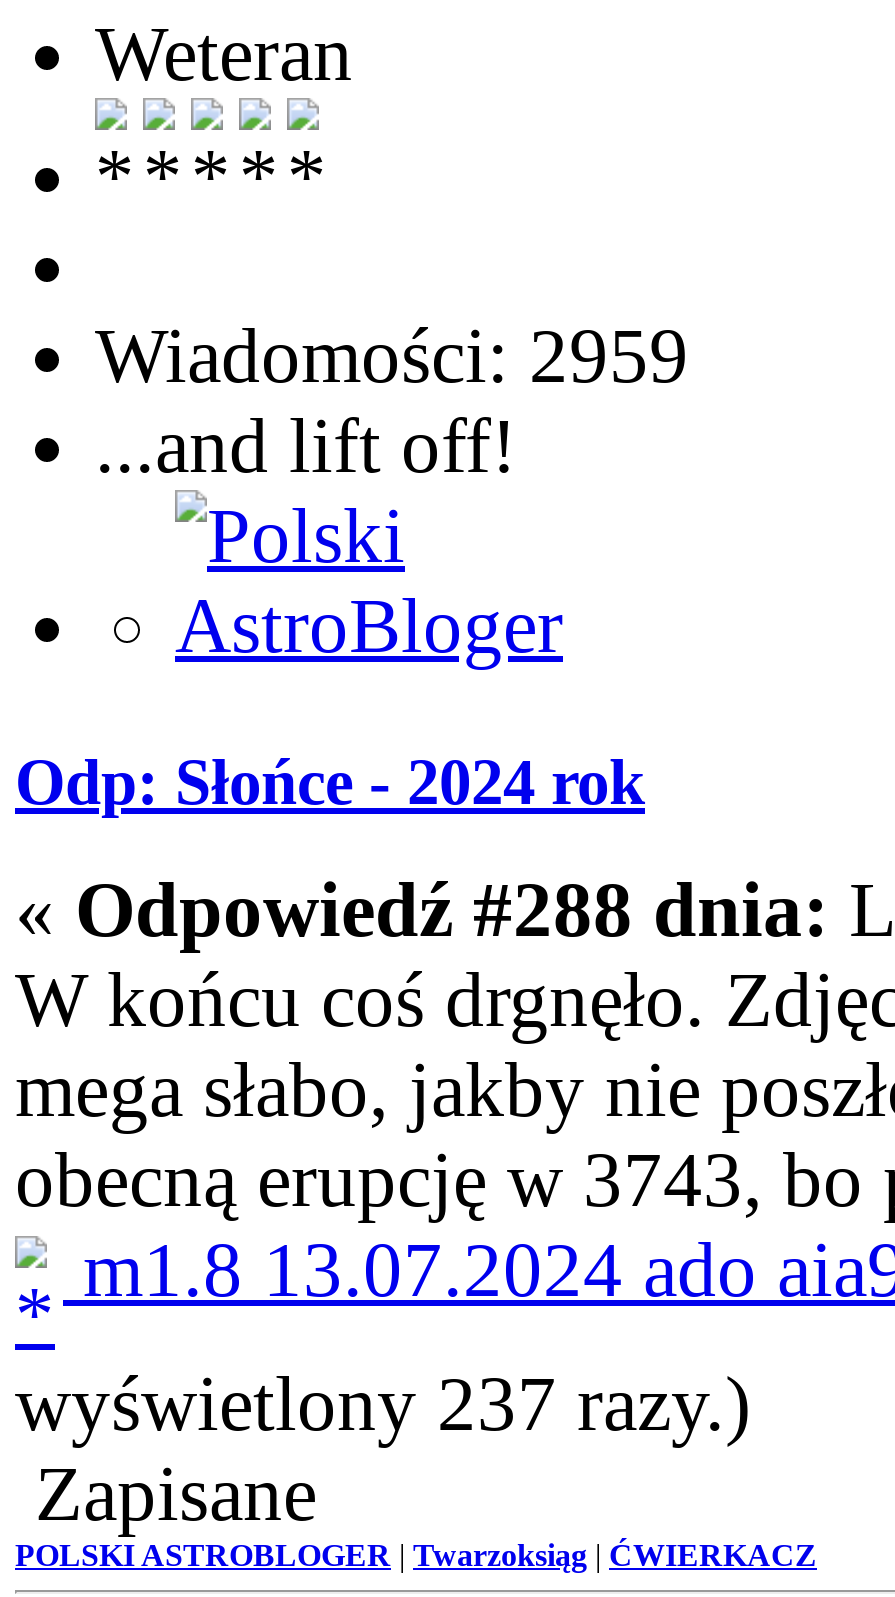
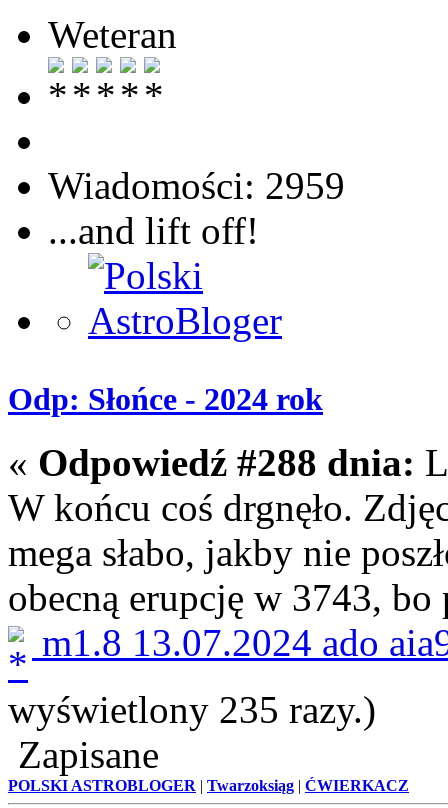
- wyświetlony 237 razy.)
+ wyświetlony 235 razy.)
